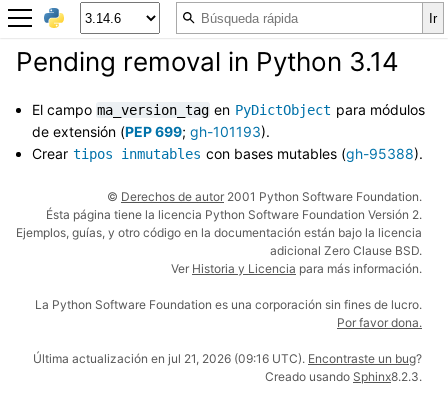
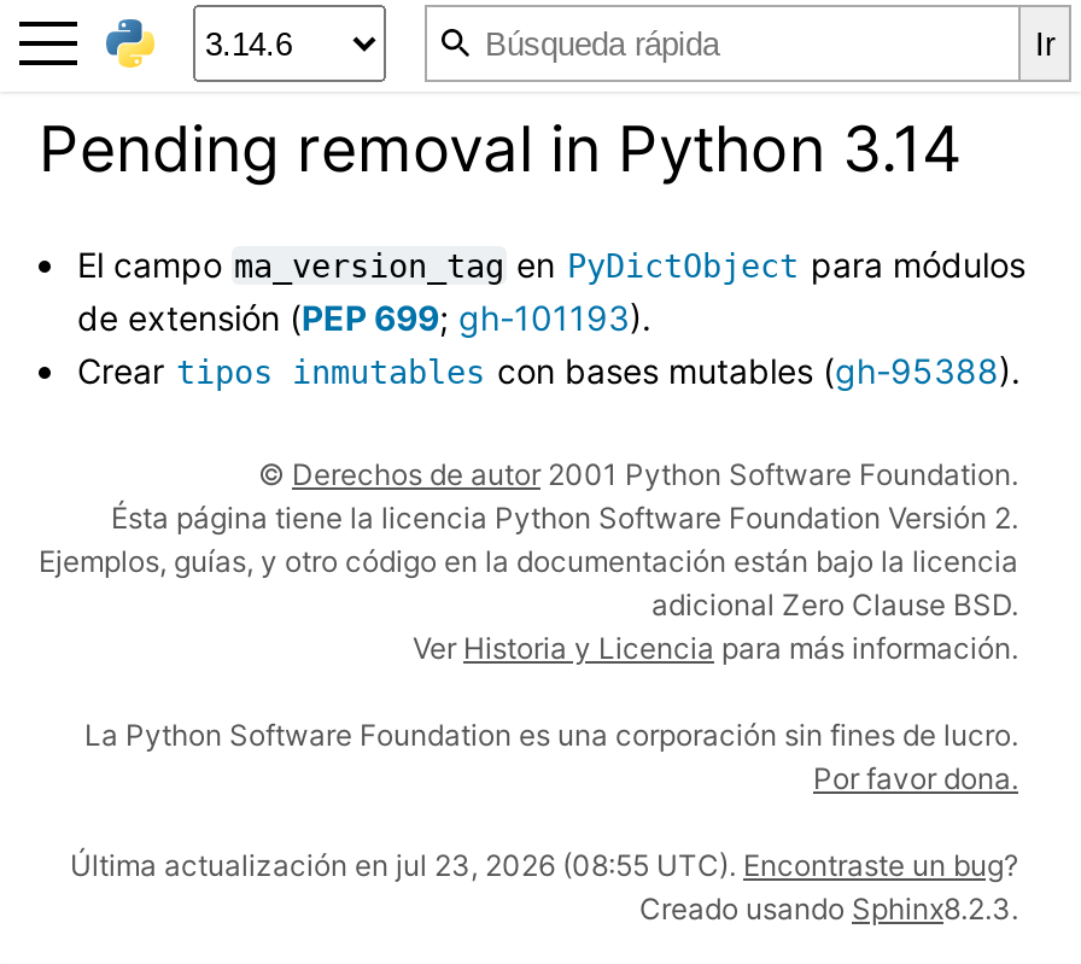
- Última actualización en jul 21, 2026 (09:16 UTC). Encontraste un bug?
+ Última actualización en jul 23, 2026 (08:55 UTC). Encontraste un bug?
